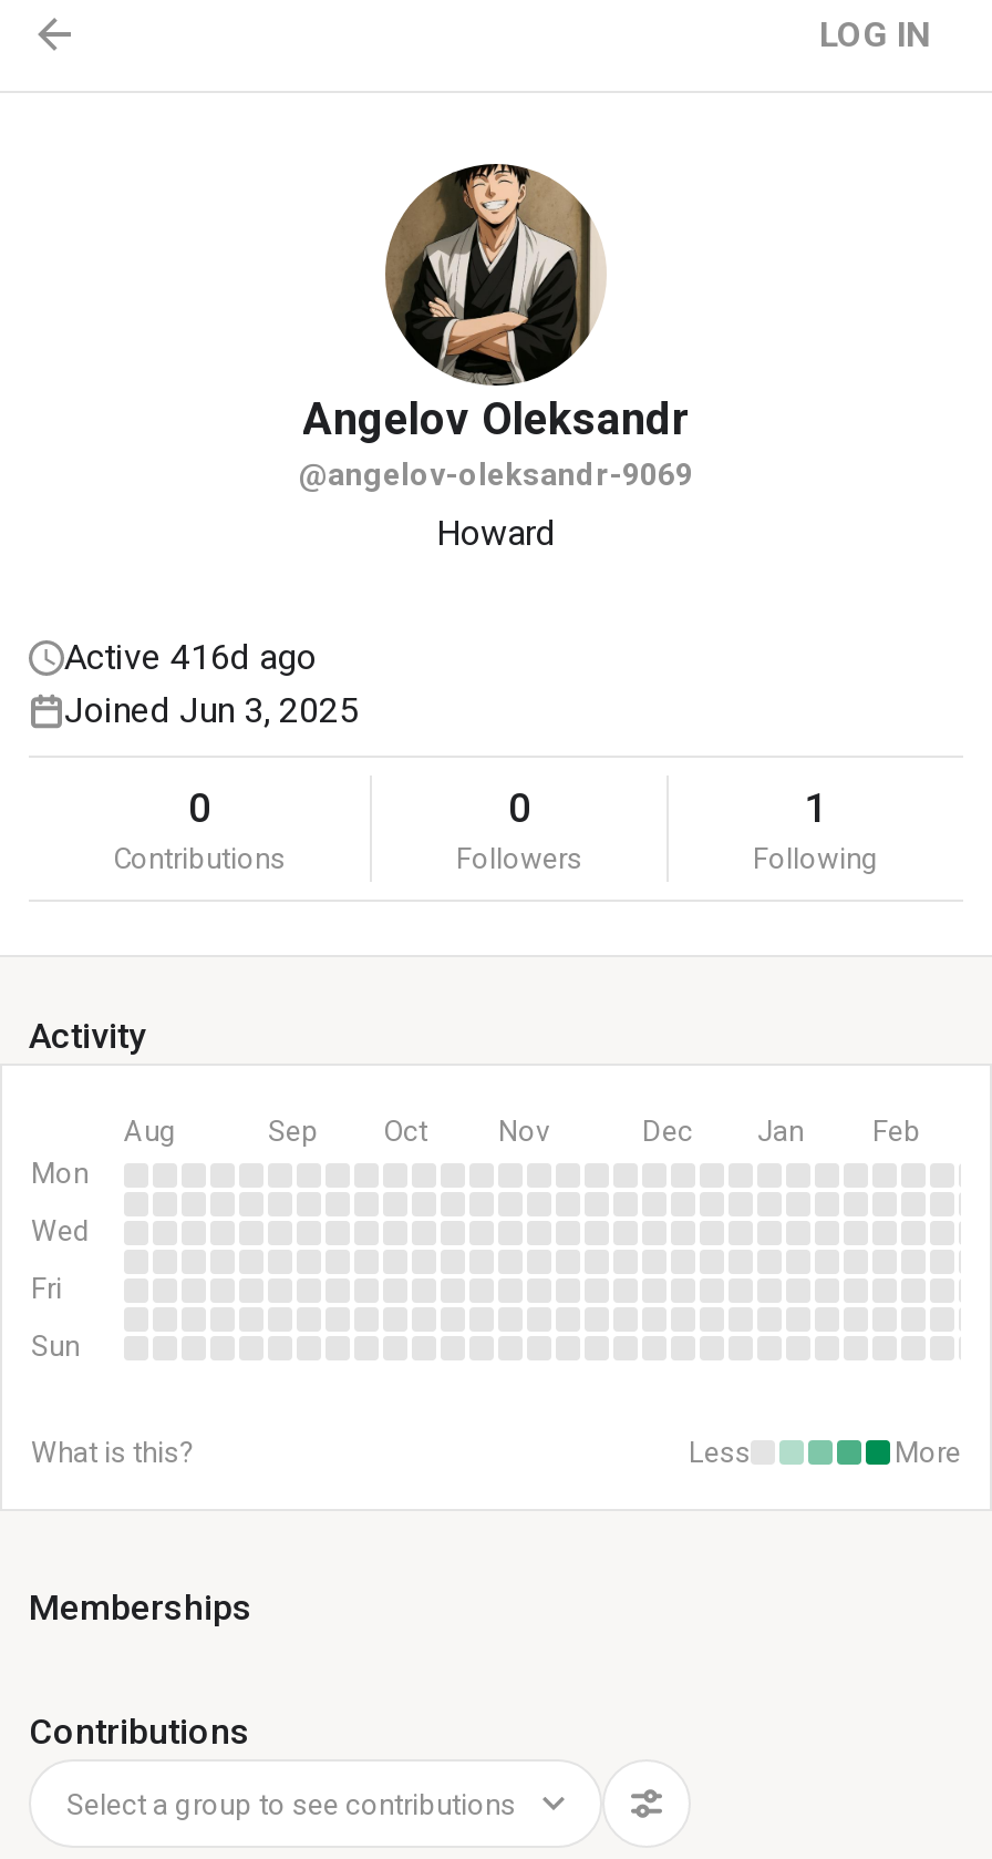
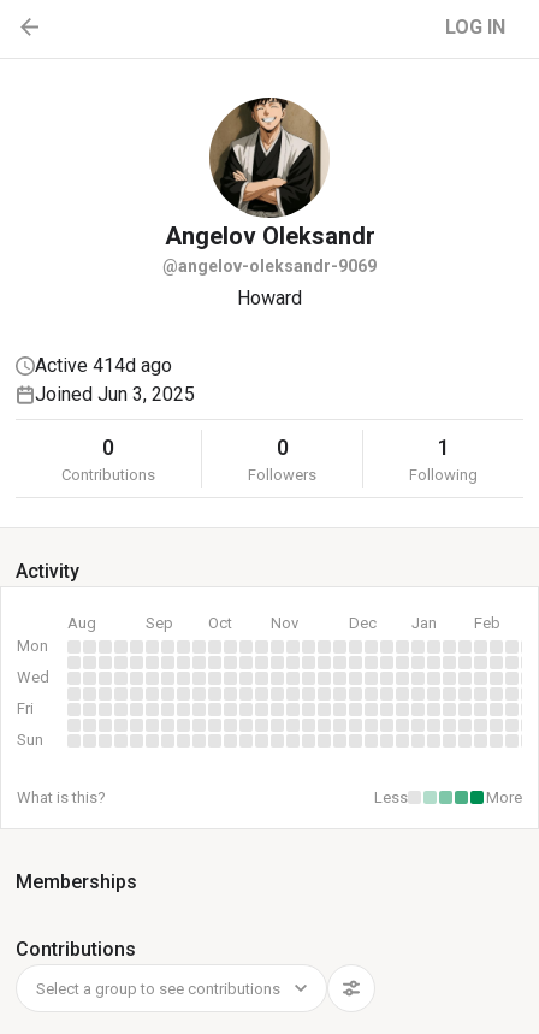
- Active 416d ago
+ Active 414d ago
